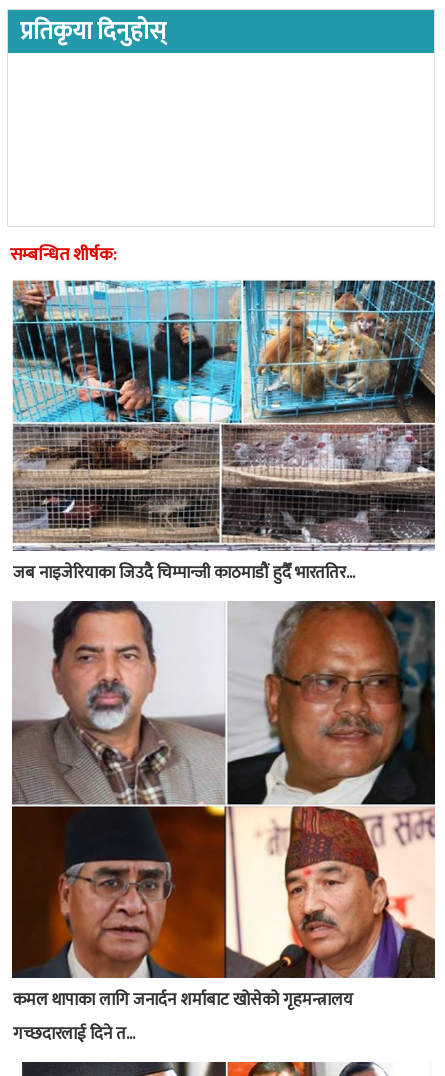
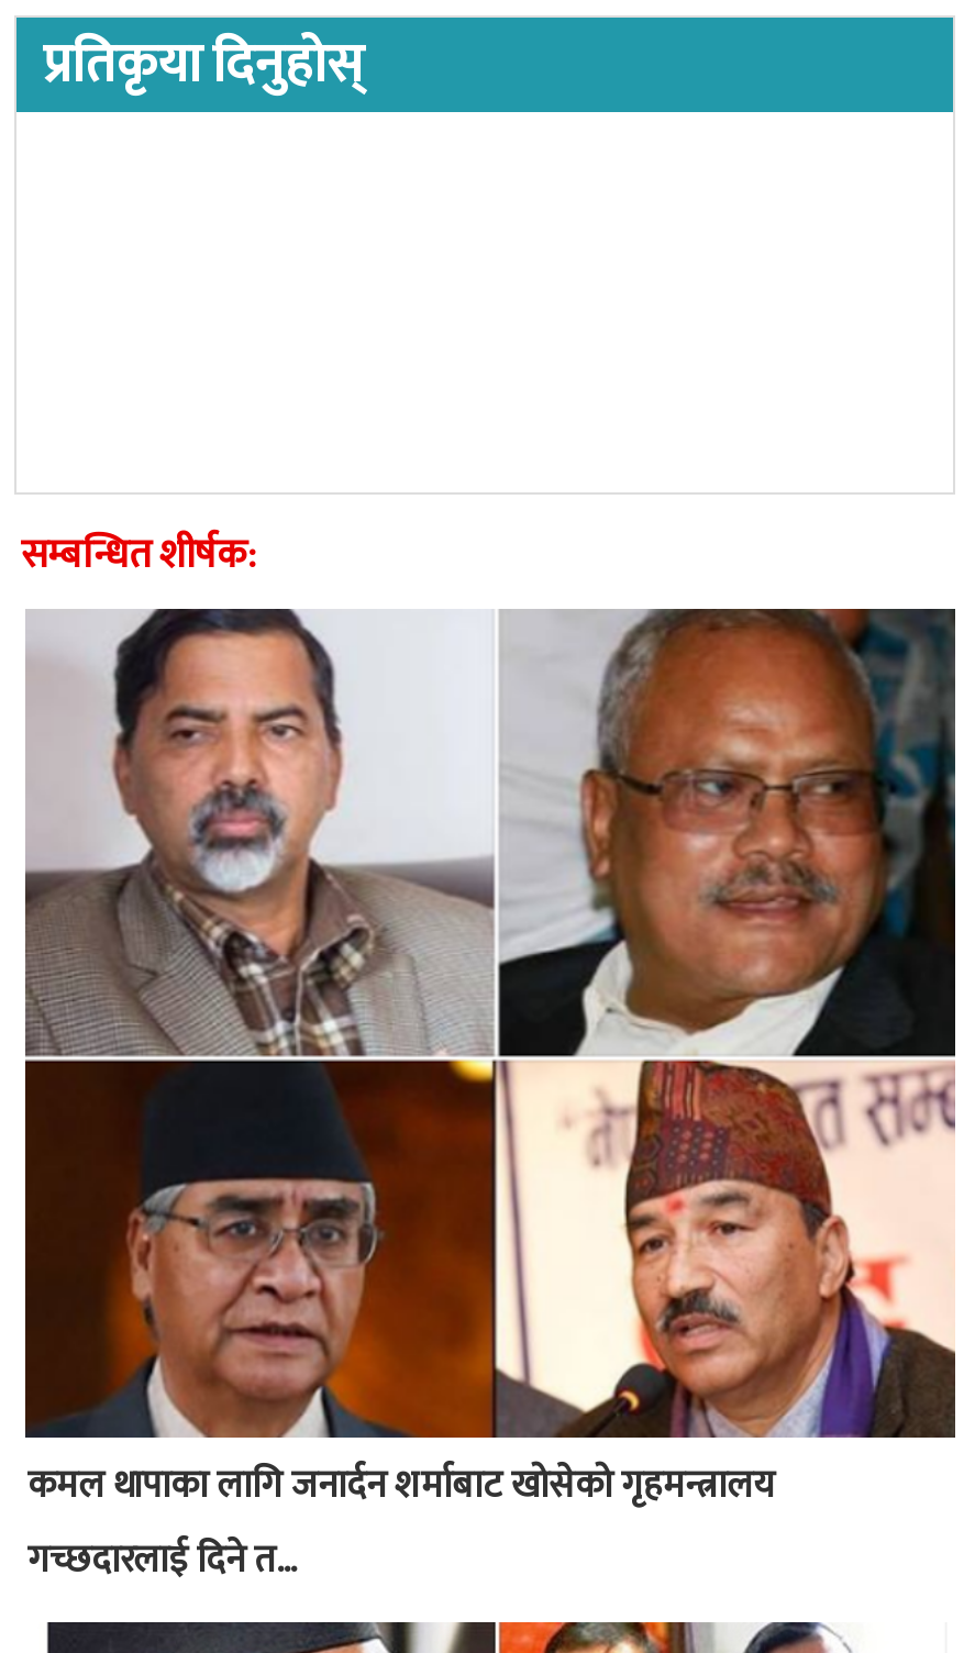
- [image]
- जब नाइजेरियाका जिउदै चिम्पान्जी काठमाडौं हुदैँ भारततिर...
